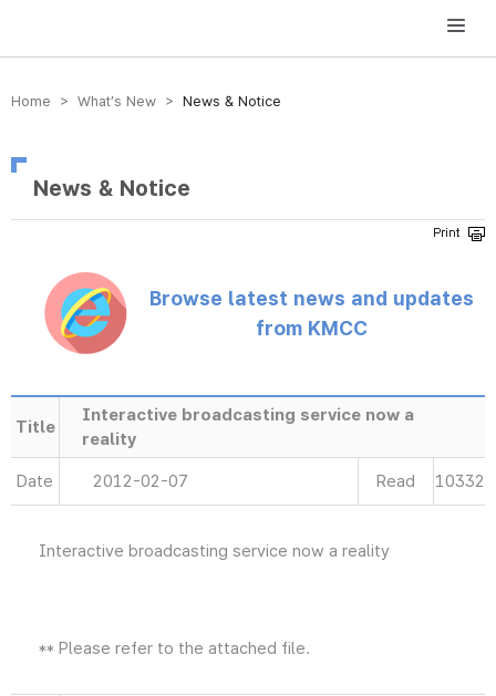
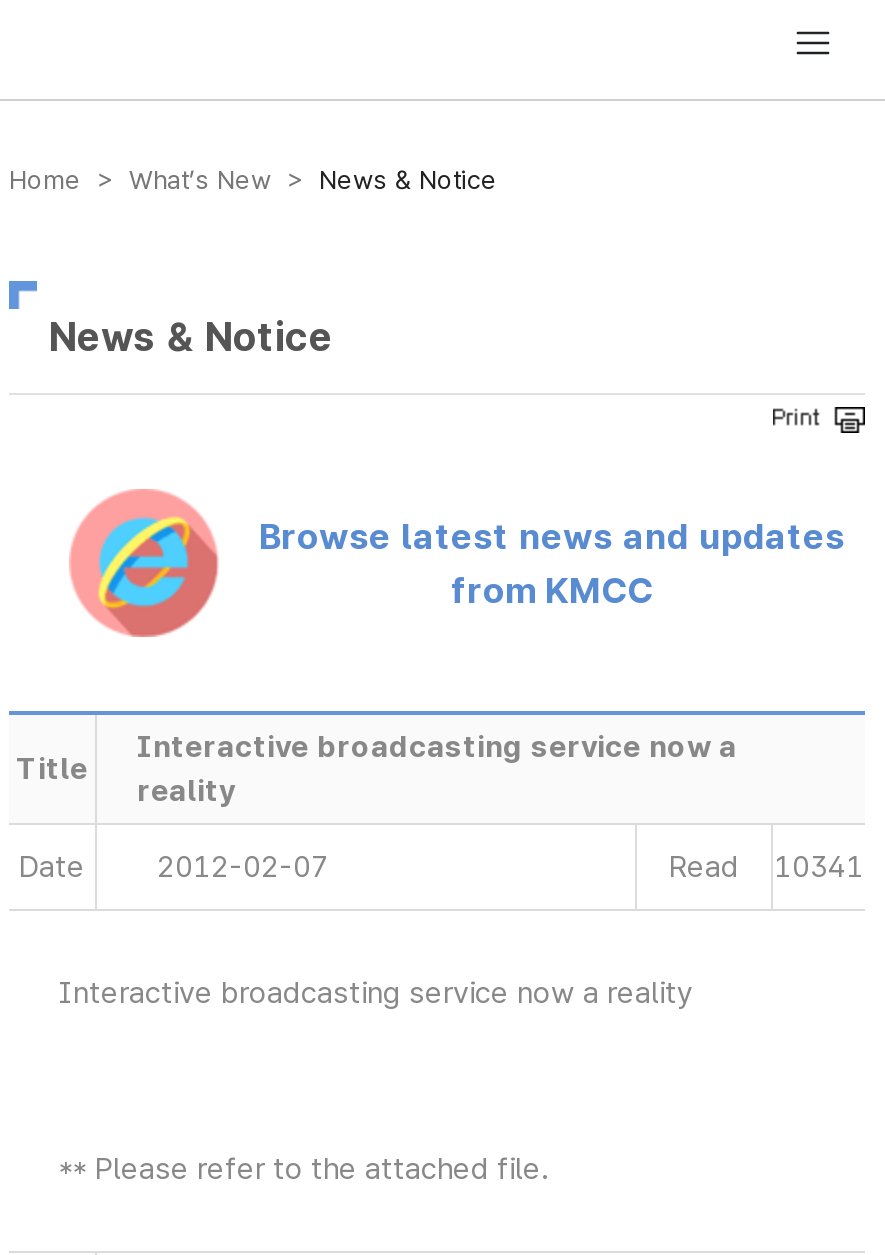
- Read 10332
+ Read 10341
